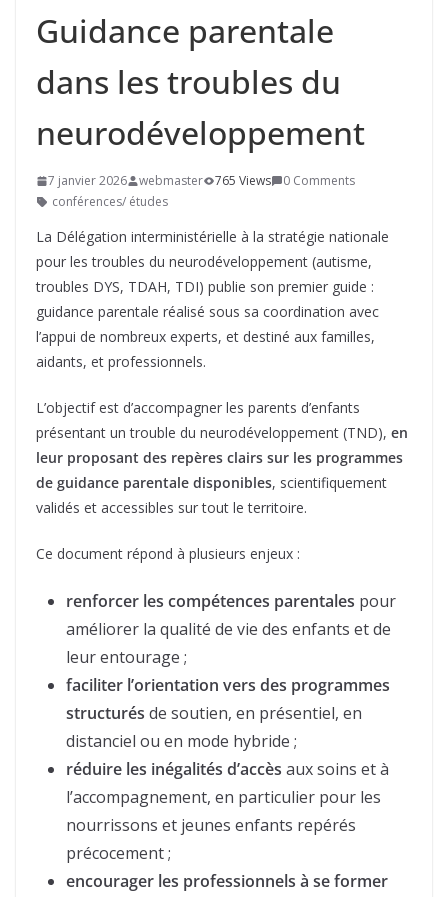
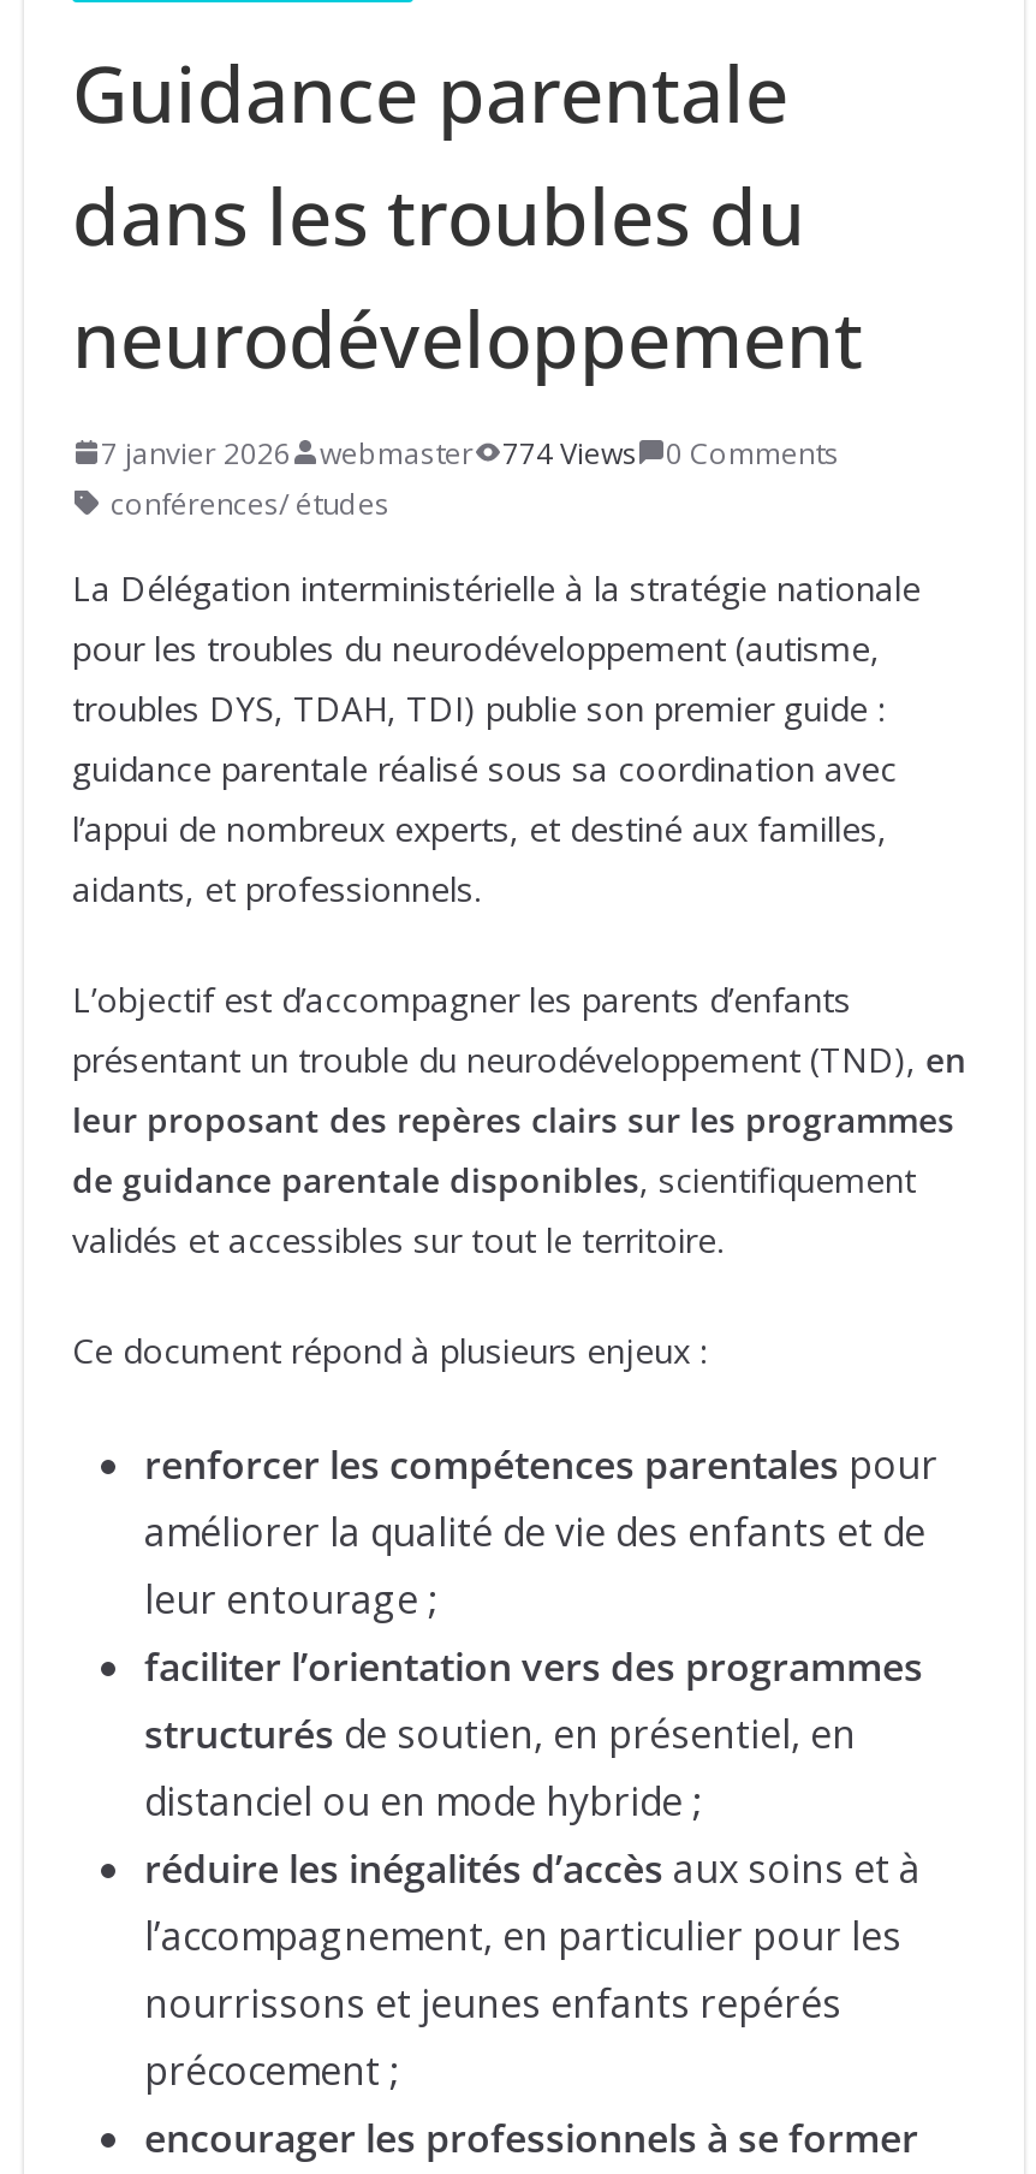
- 7 janvier 2026 webmaster 765 Views 0 Comments
+ 7 janvier 2026 webmaster 774 Views 0 Comments
